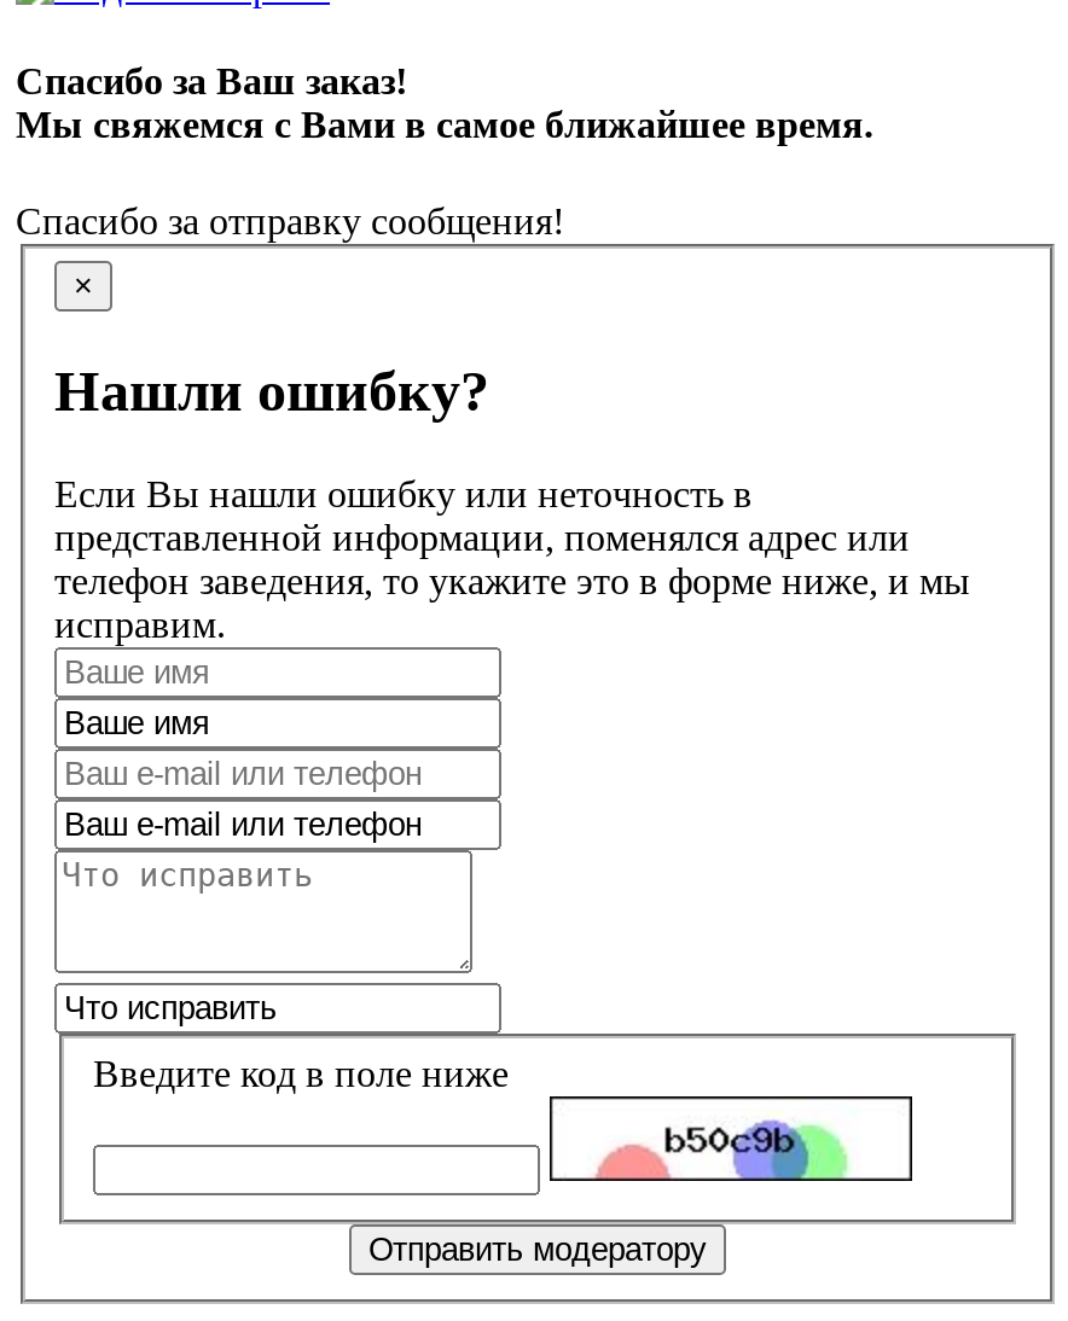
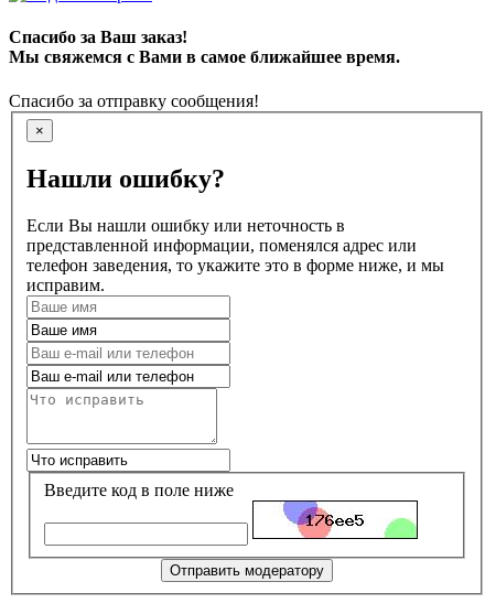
- [image]
+ [image]
